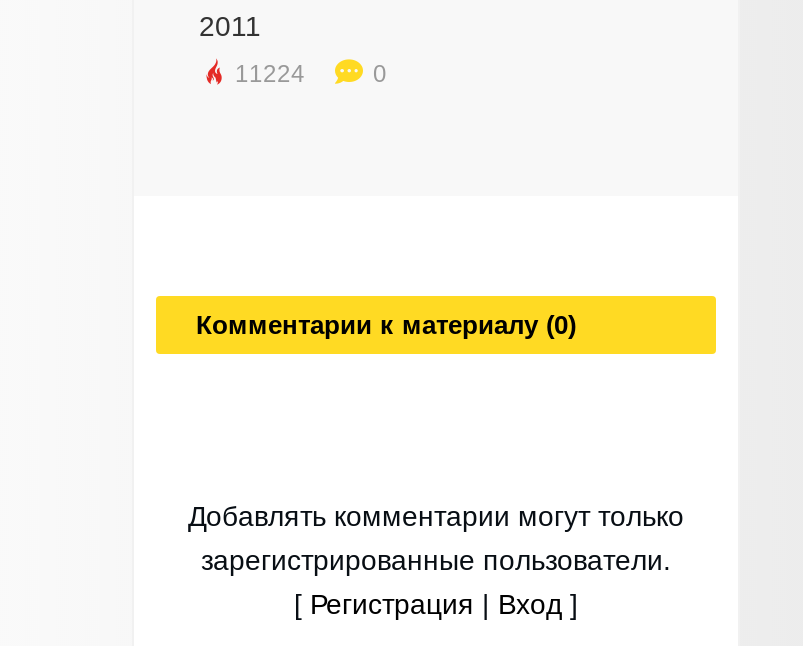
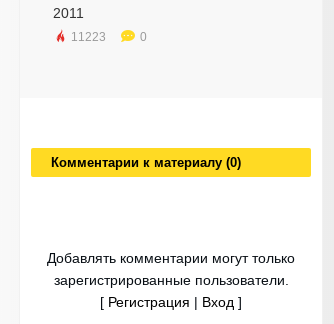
- 11224
+ 11223
